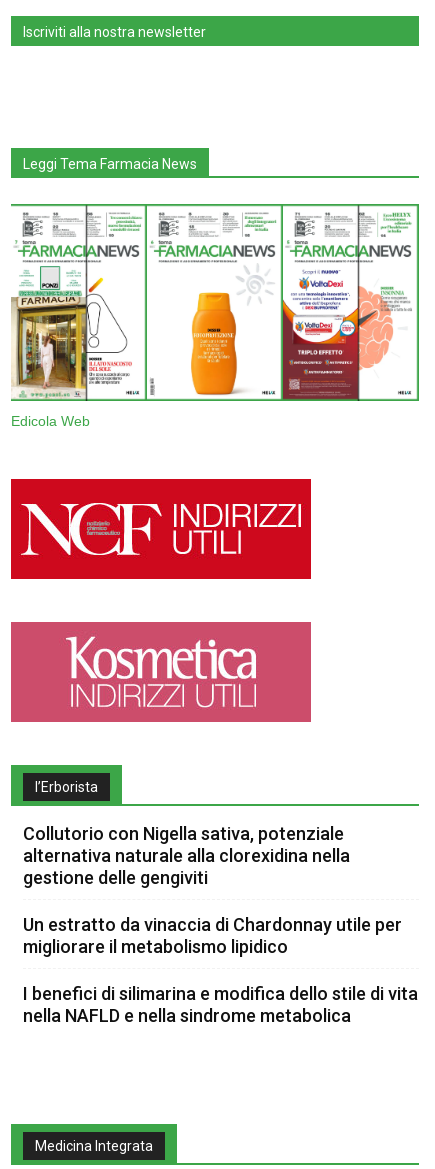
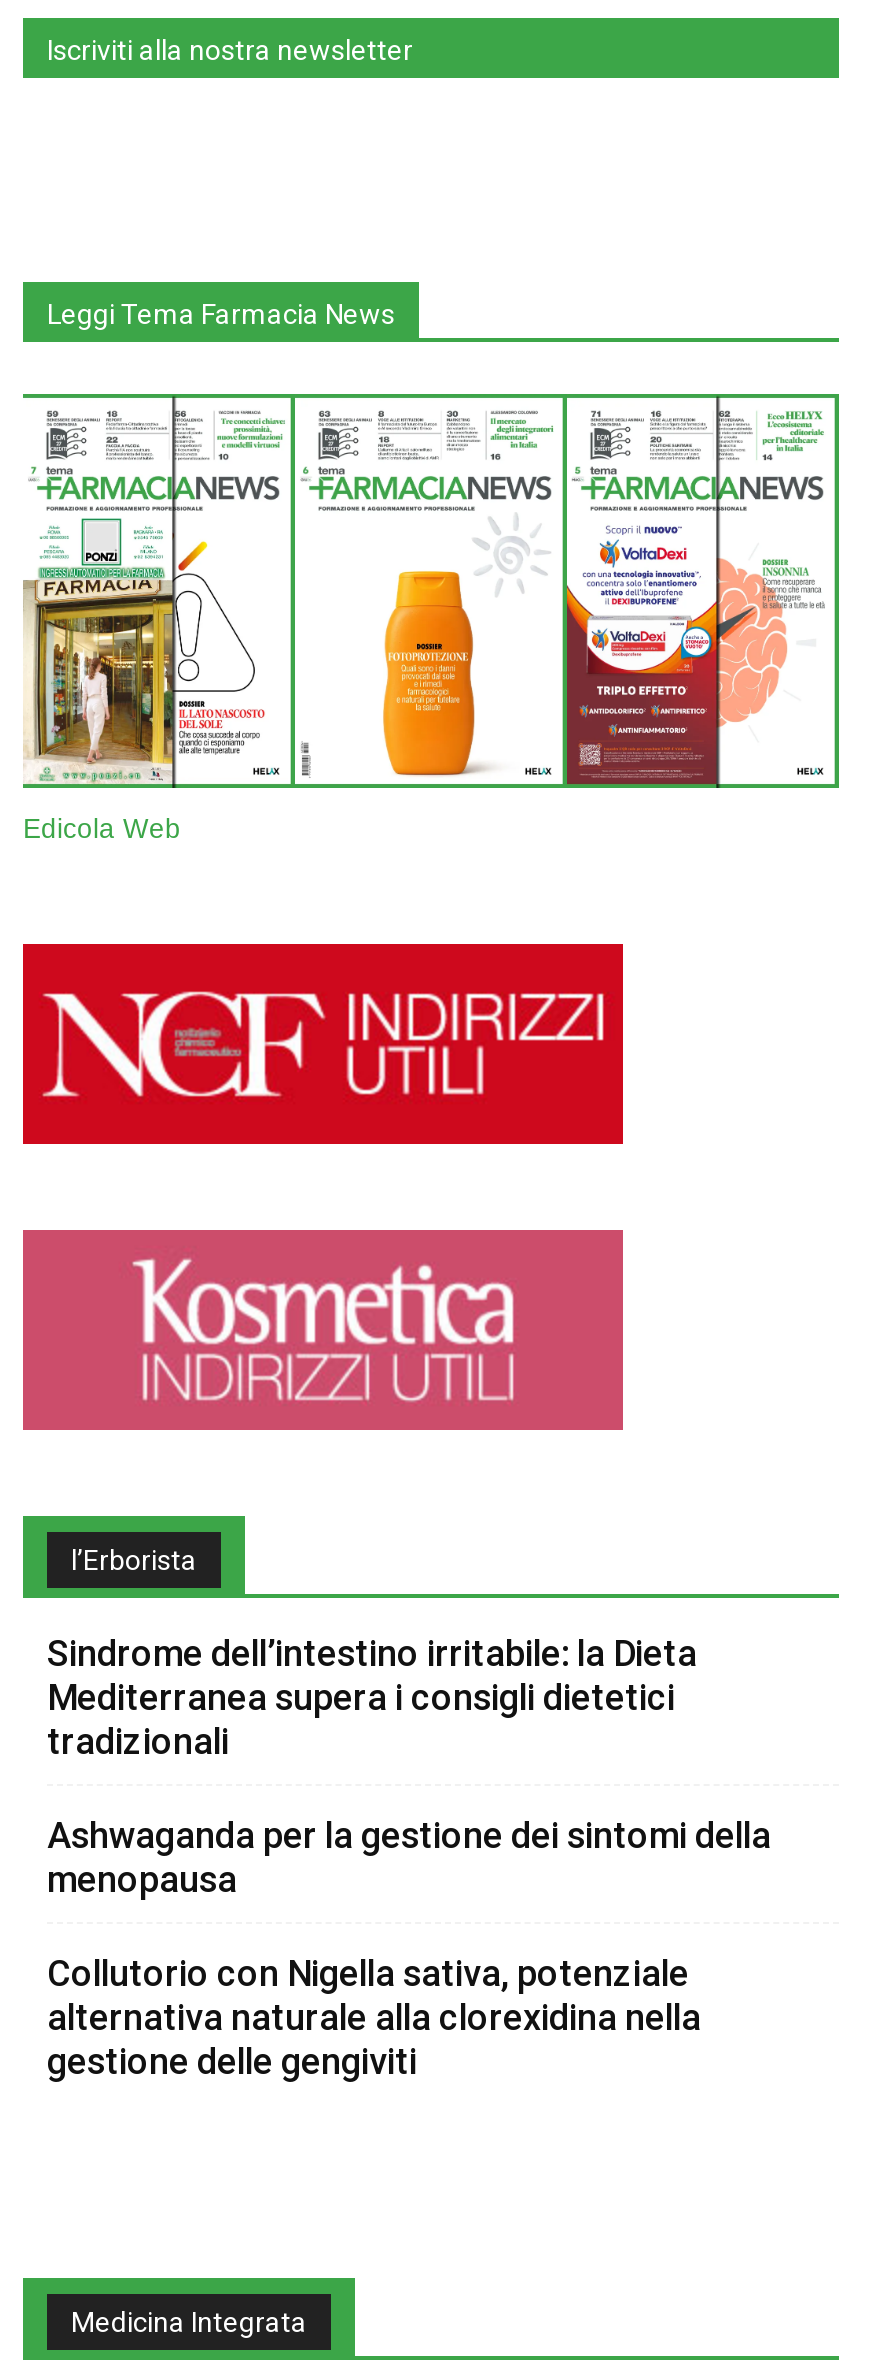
+ Sindrome dell’intestino irritabile: la Dieta
+ Mediterranea supera i consigli dietetici
+ tradizionali
+ Ashwaganda per la gestione dei sintomi della
+ menopausa

moved down: Collutorio con Nigella sativa, potenziale | alternativa naturale alla clorexidina nella | gestione delle gengiviti

- Un estratto da vinaccia di Chardonnay utile per
- migliorare il metabolismo lipidico
- I benefici di silimarina e modifica dello stile di vita
- nella NAFLD e nella sindrome metabolica
